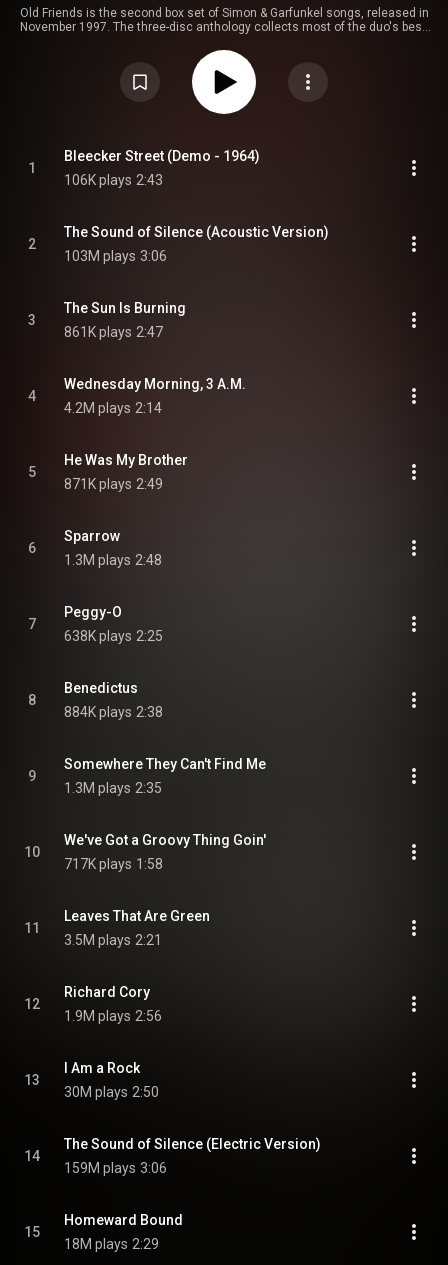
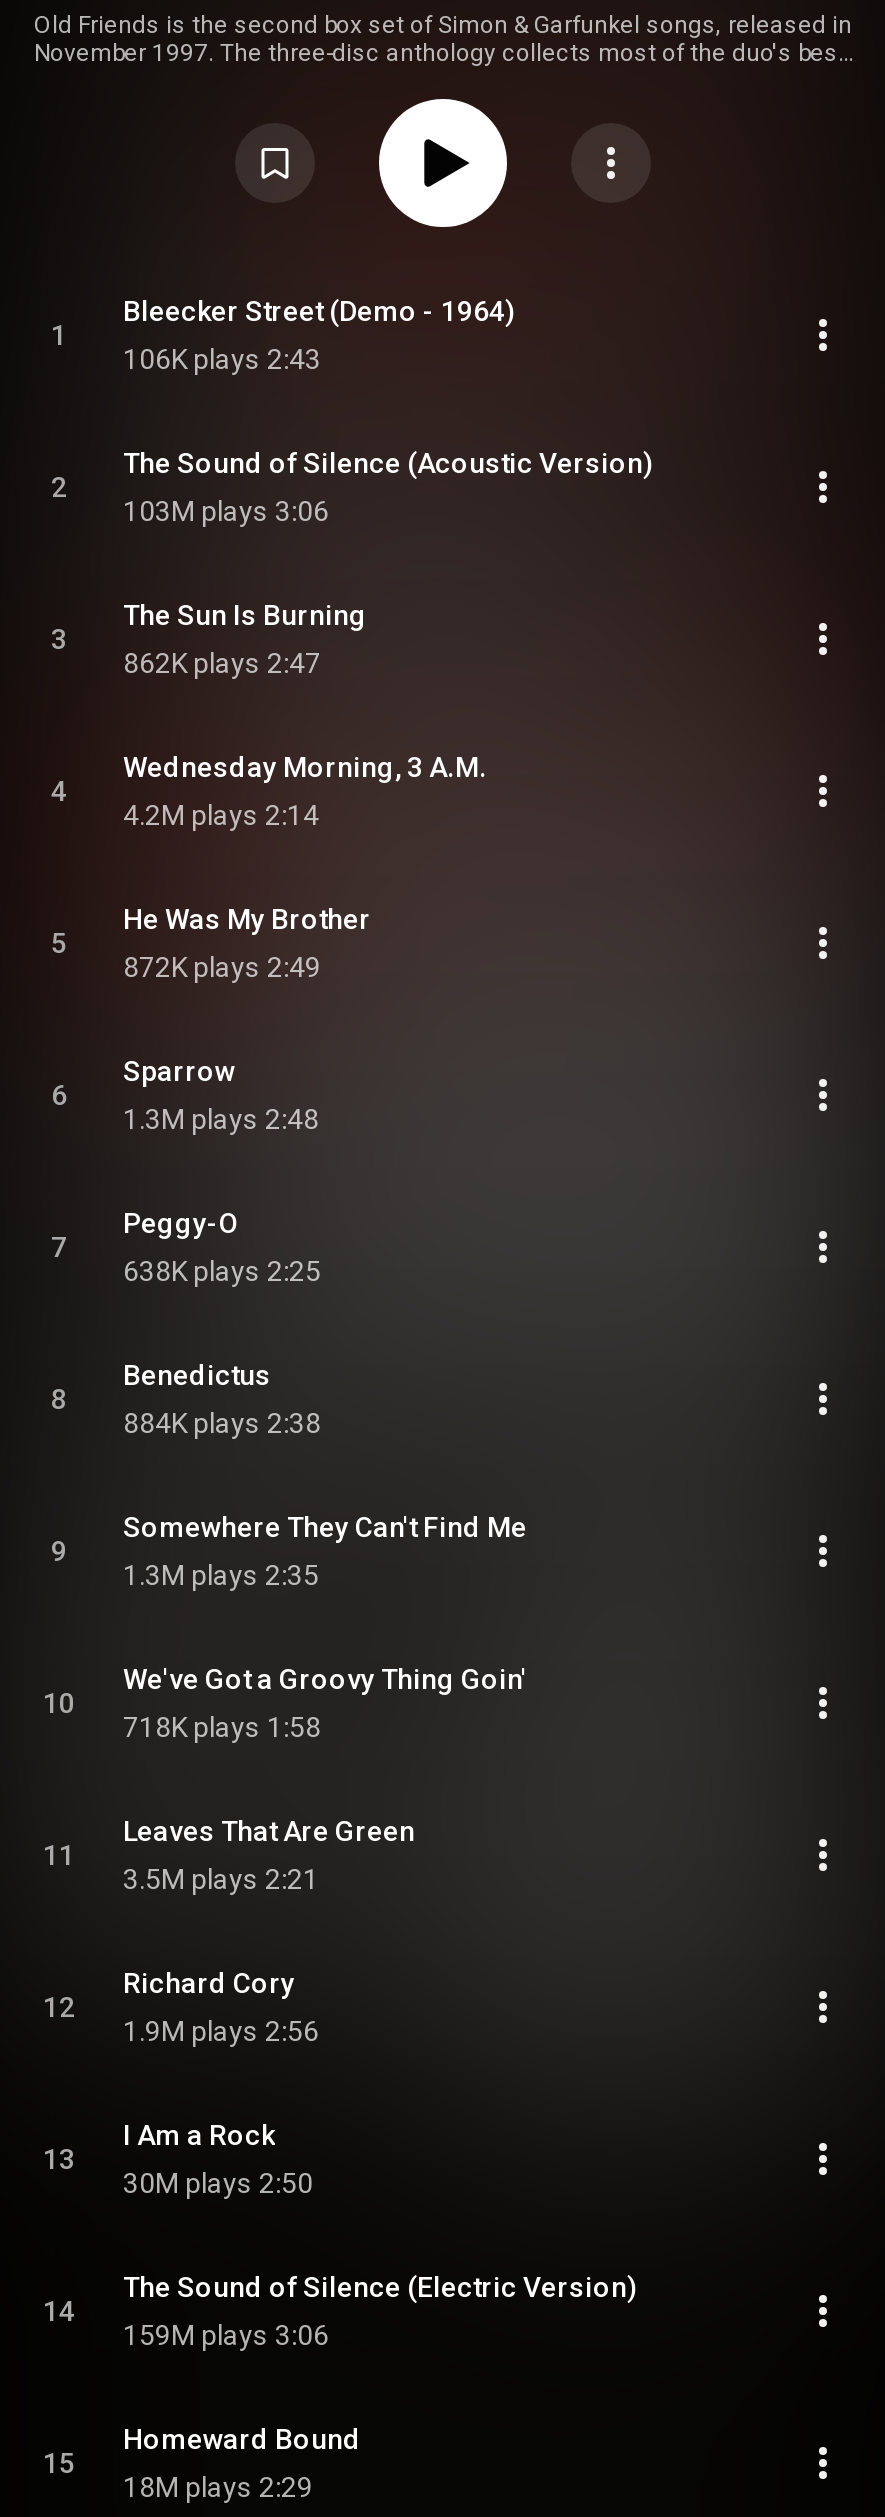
- 861K plays 2:47
+ 862K plays 2:47

- 871K plays 2:49
+ 872K plays 2:49

- 717K plays 1:58
+ 718K plays 1:58
